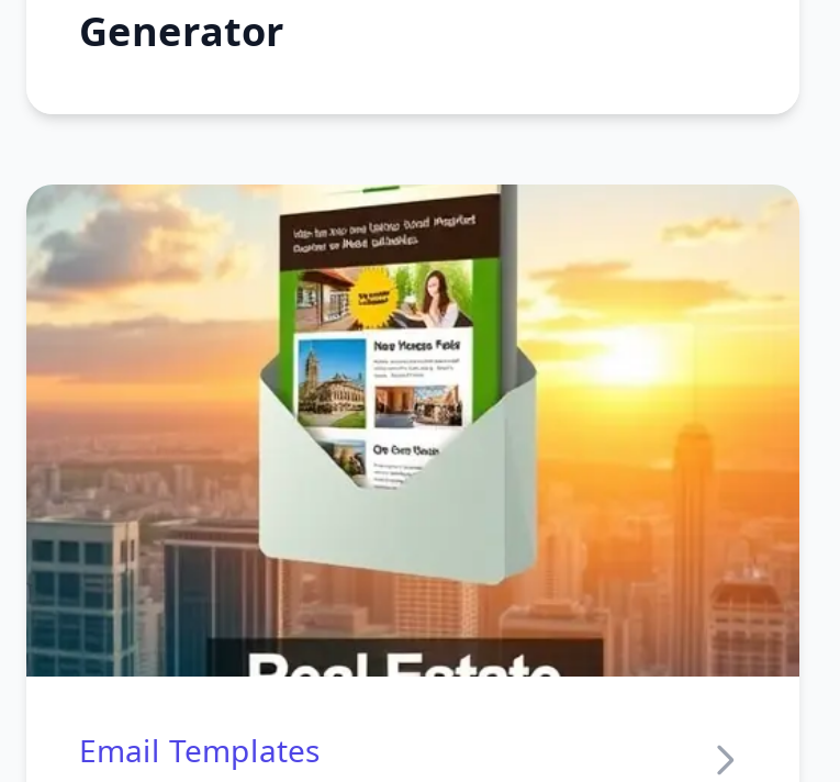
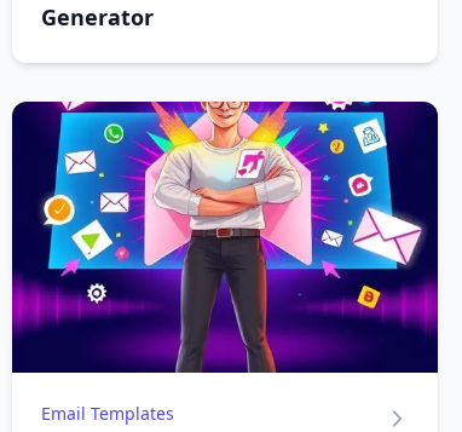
- [image]
+ [image]
